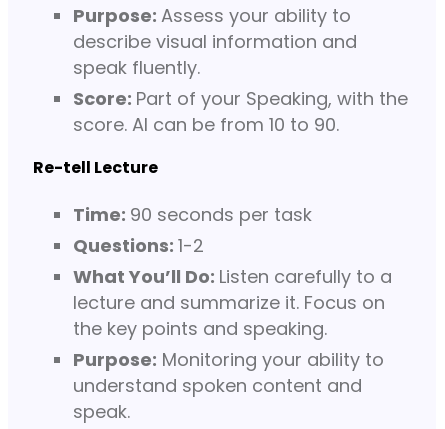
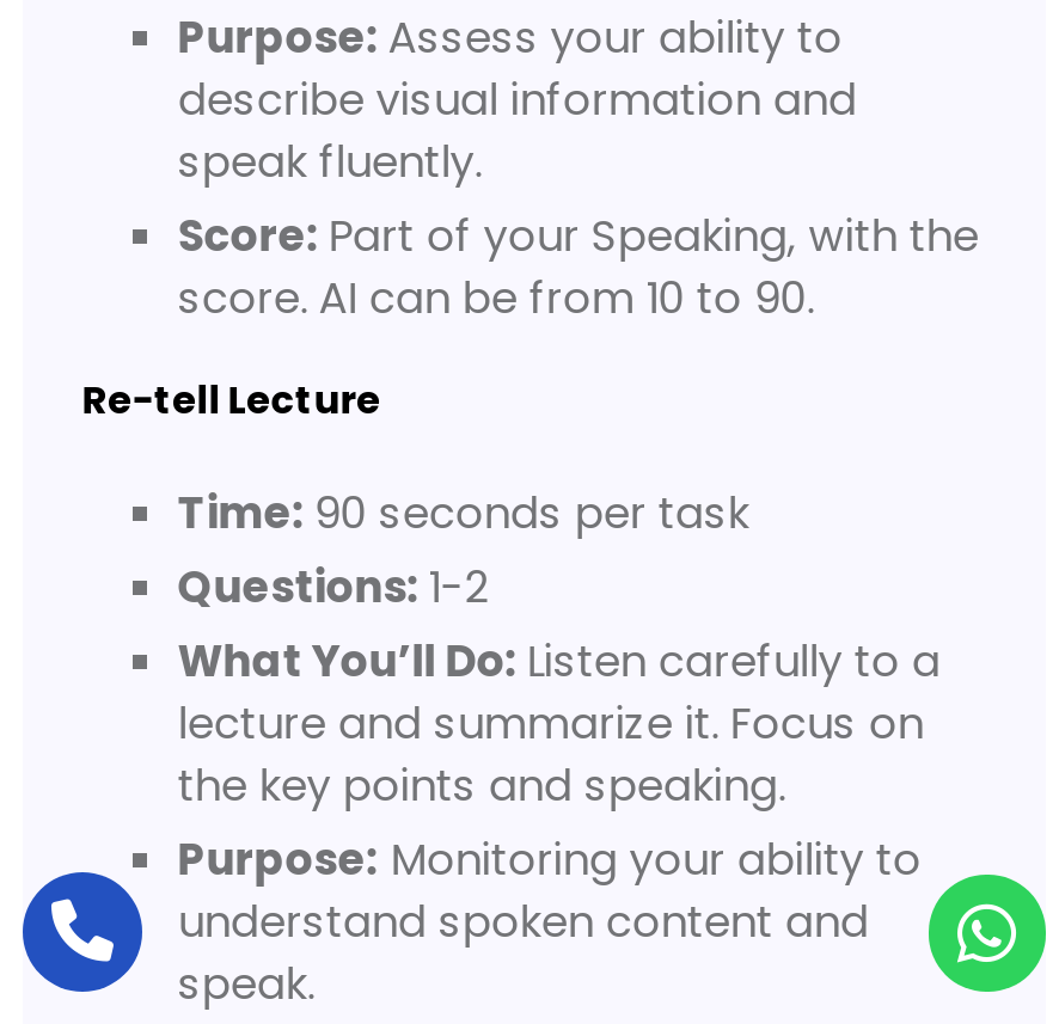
+ [image]

+ [image]
